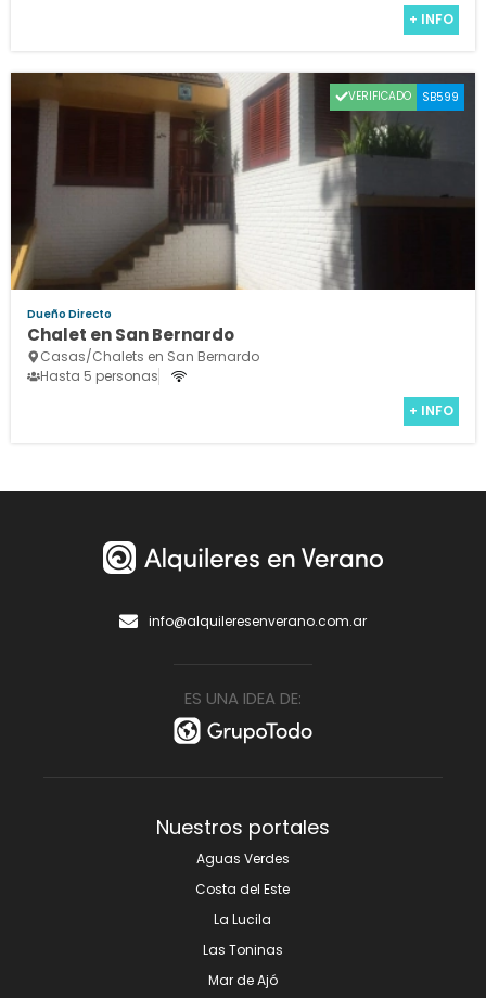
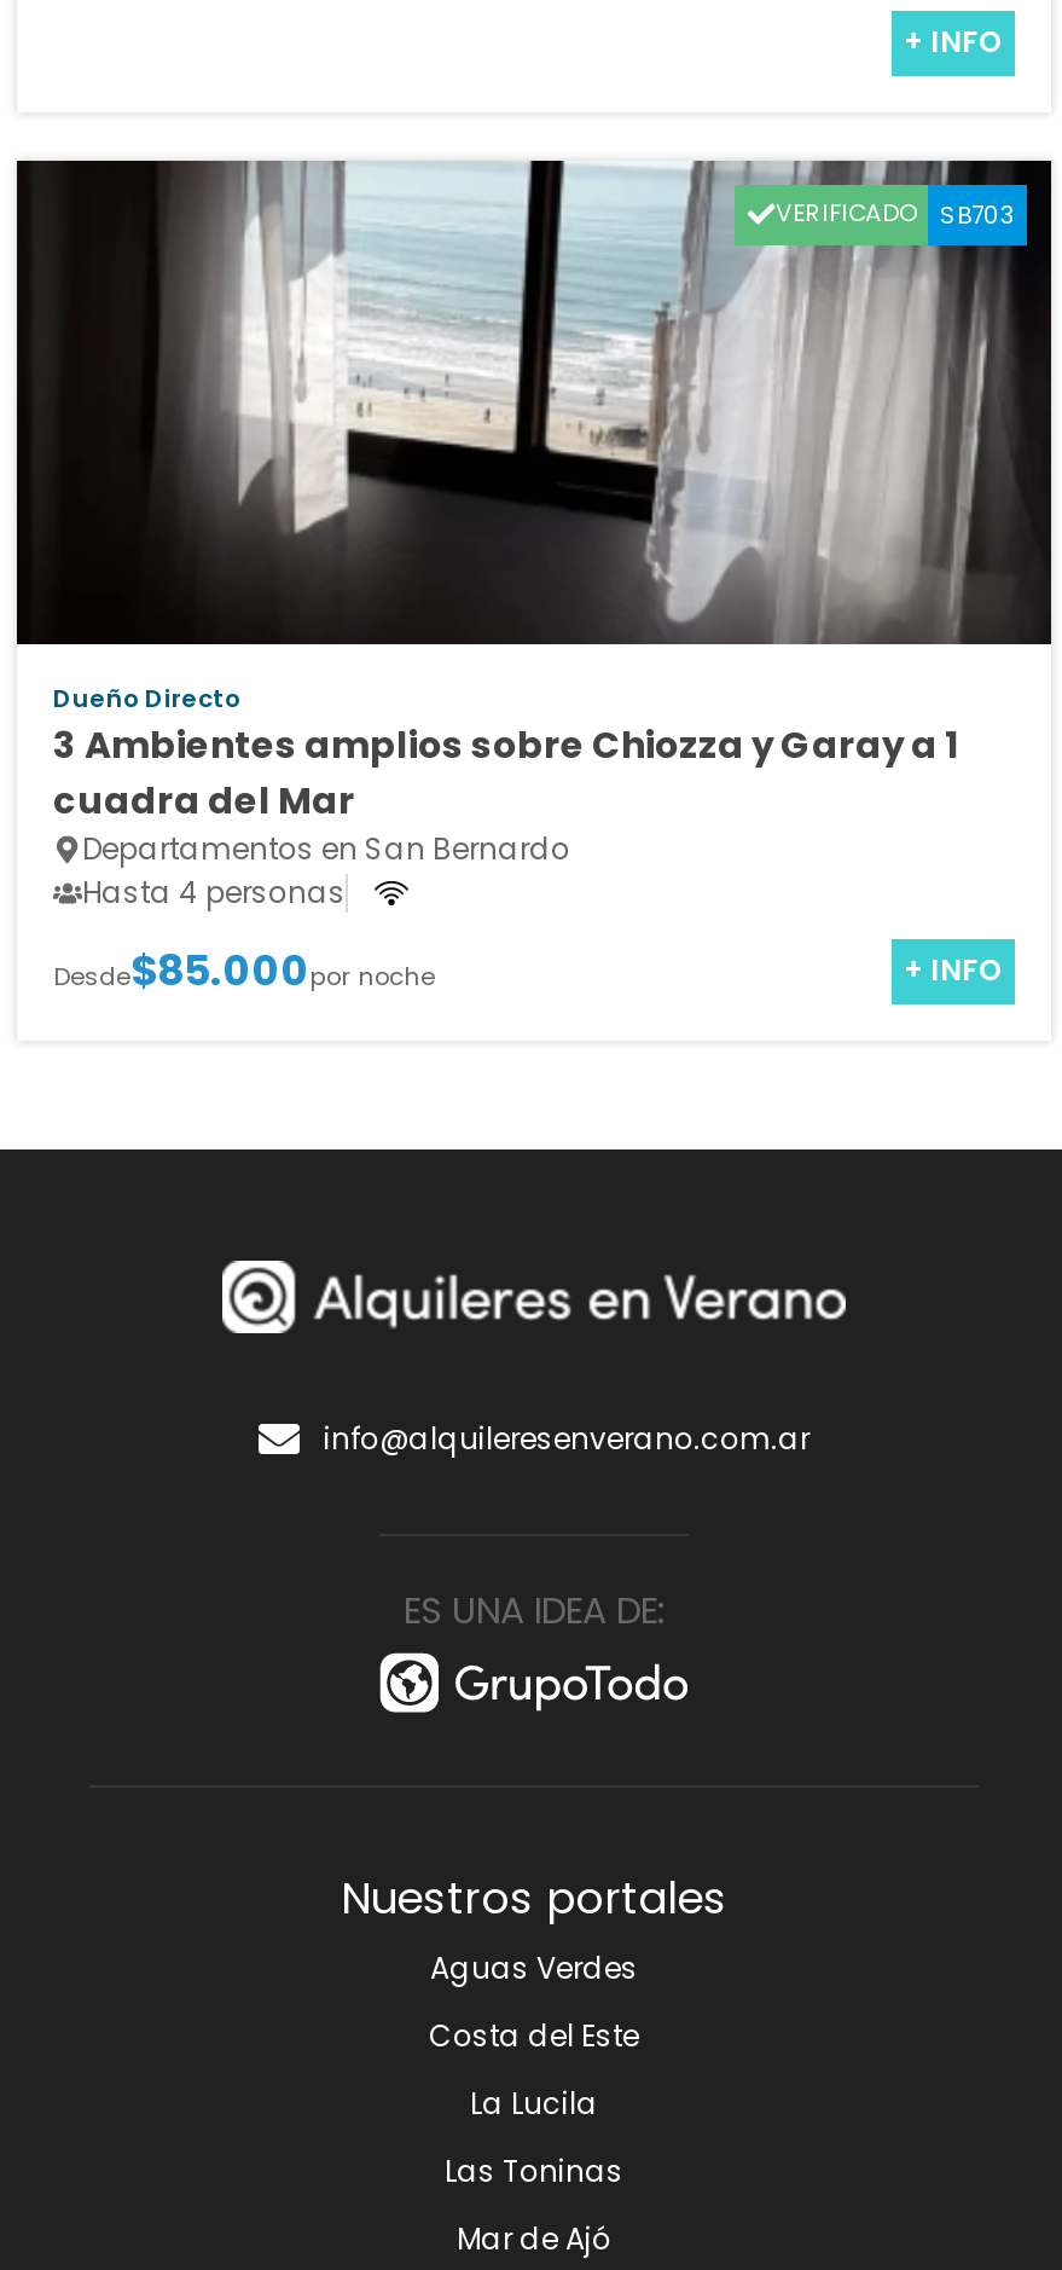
- [image]
- VERIFICADO SB599
+ [image]
+ VERIFICADO SB703

- Chalet en San Bernardo
- Casas/Chalets en San Bernardo
- Hasta 5 personas
+ 3 Ambientes amplios sobre Chiozza y Garay a 1
+ cuadra del Mar
+ Departamentos en San Bernardo
+ Hasta 4 personas
+ Desde$85.000por noche
